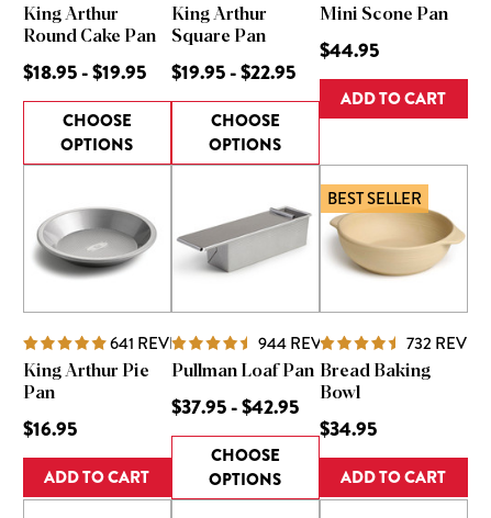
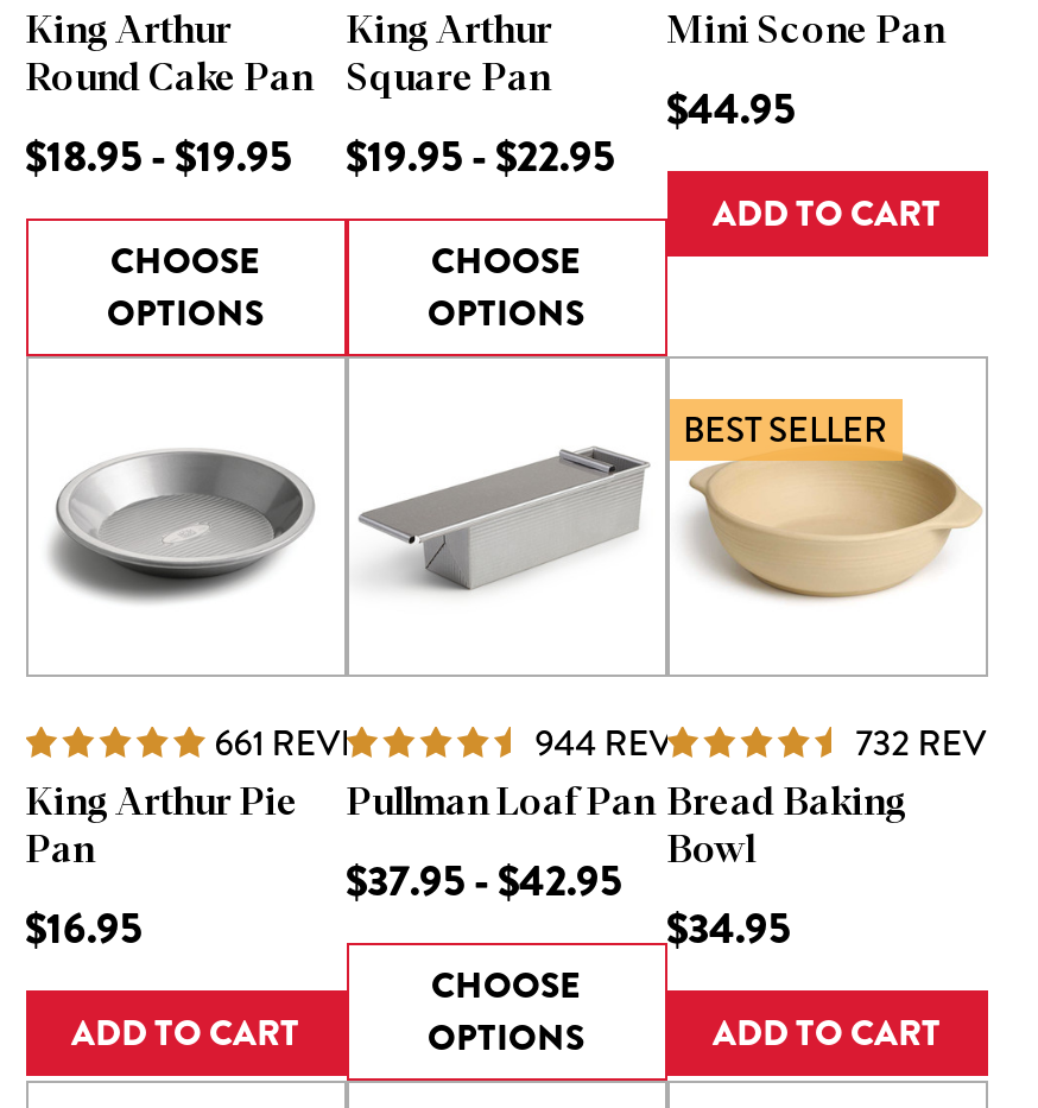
- 641 REVIEWS
+ 661 REVIEWS
